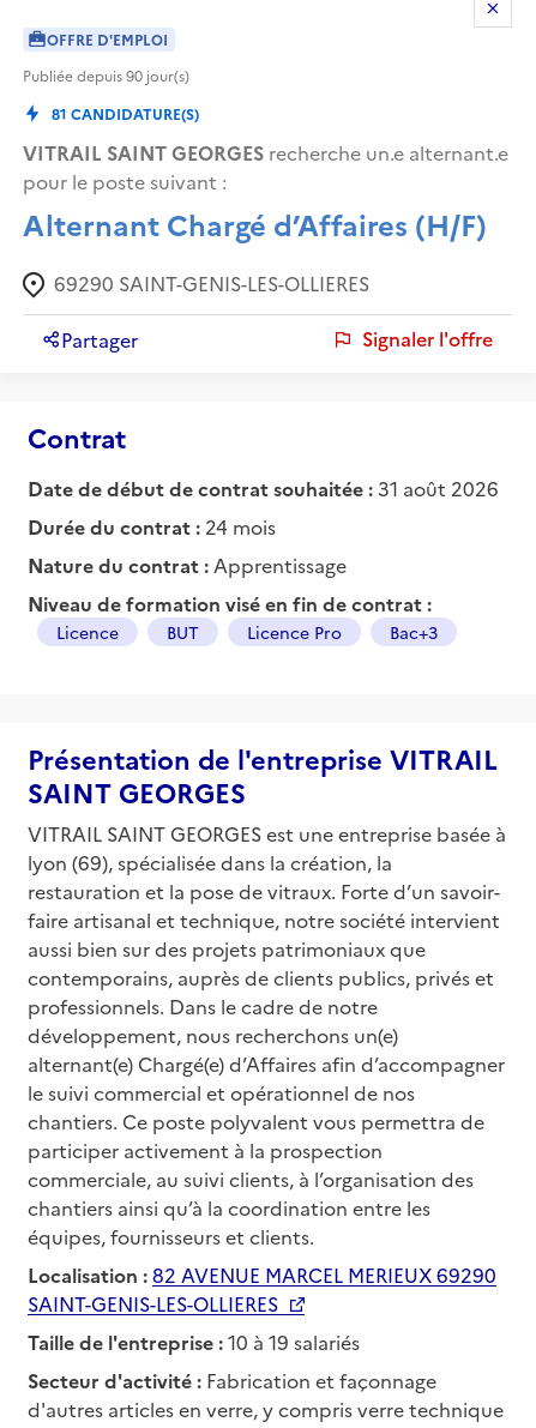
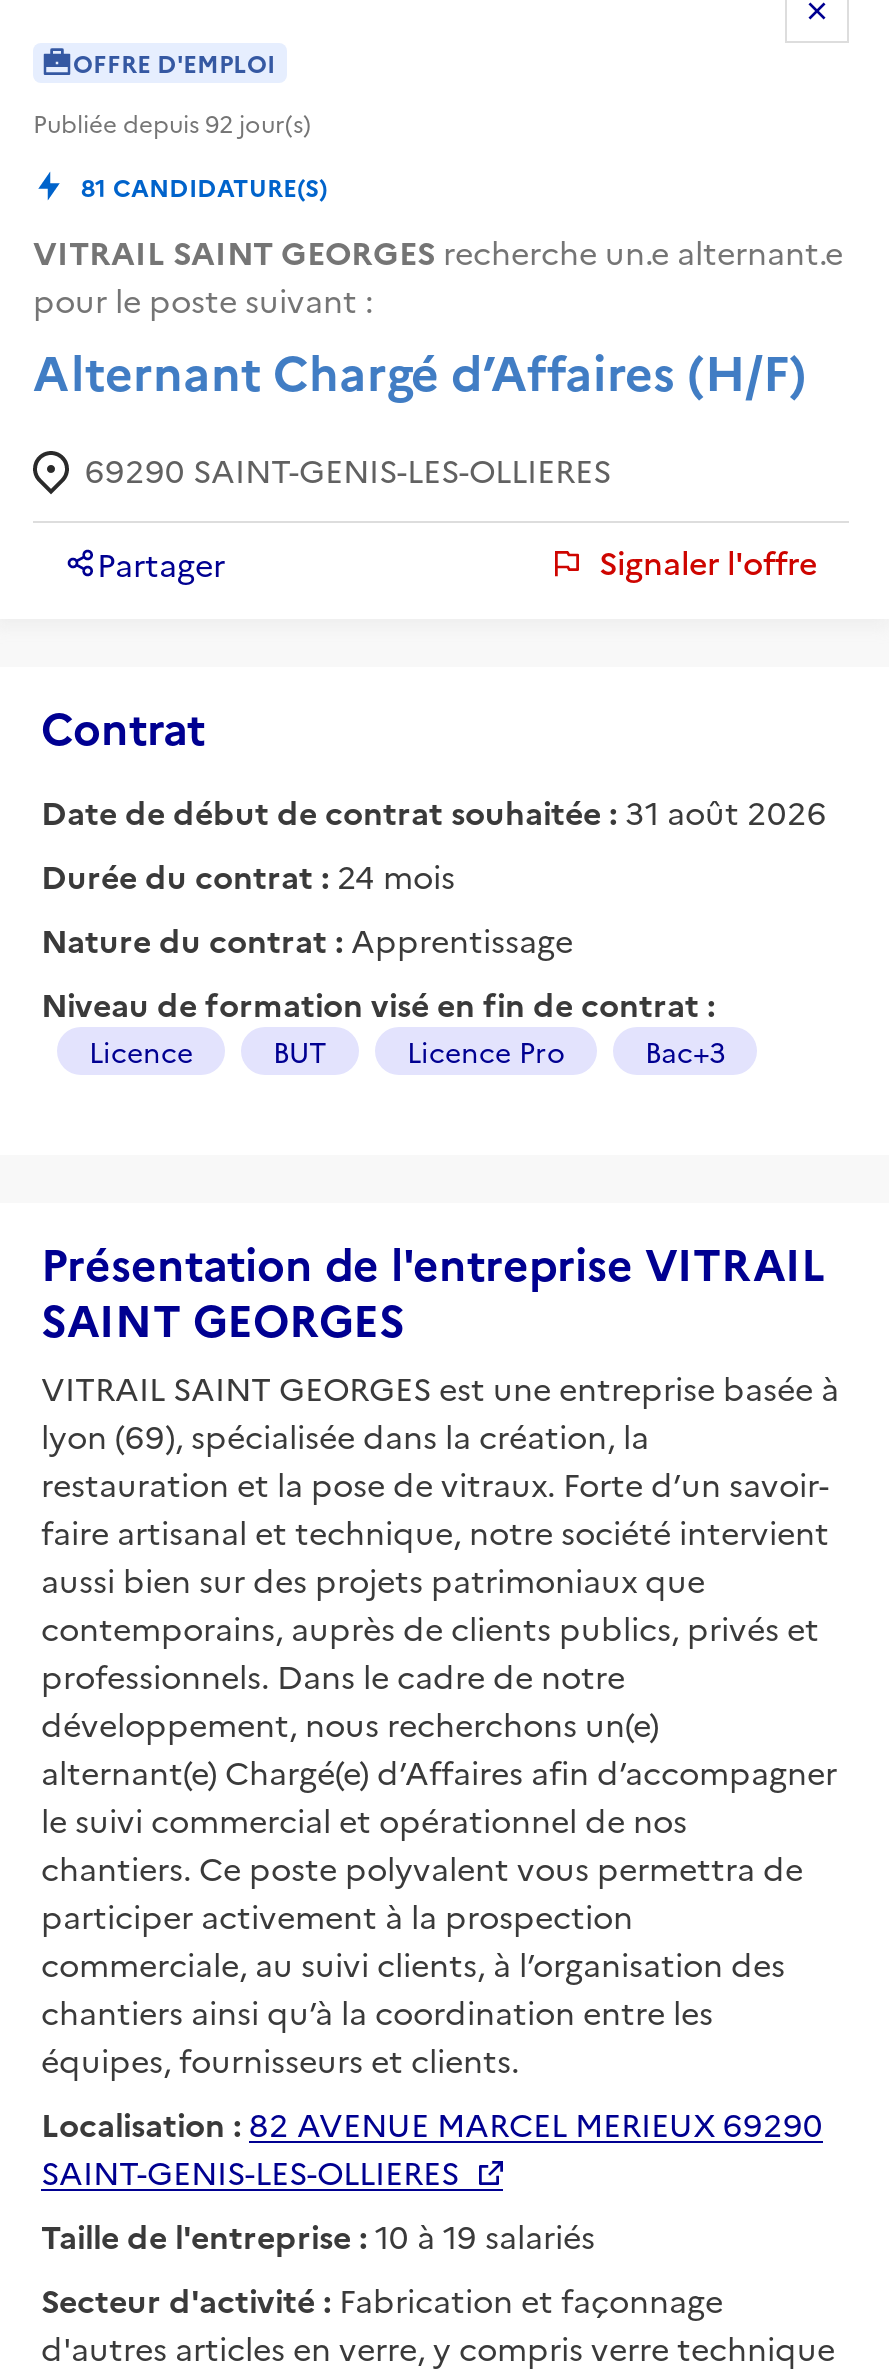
- Publiée depuis 90 jour(s)
+ Publiée depuis 92 jour(s)
